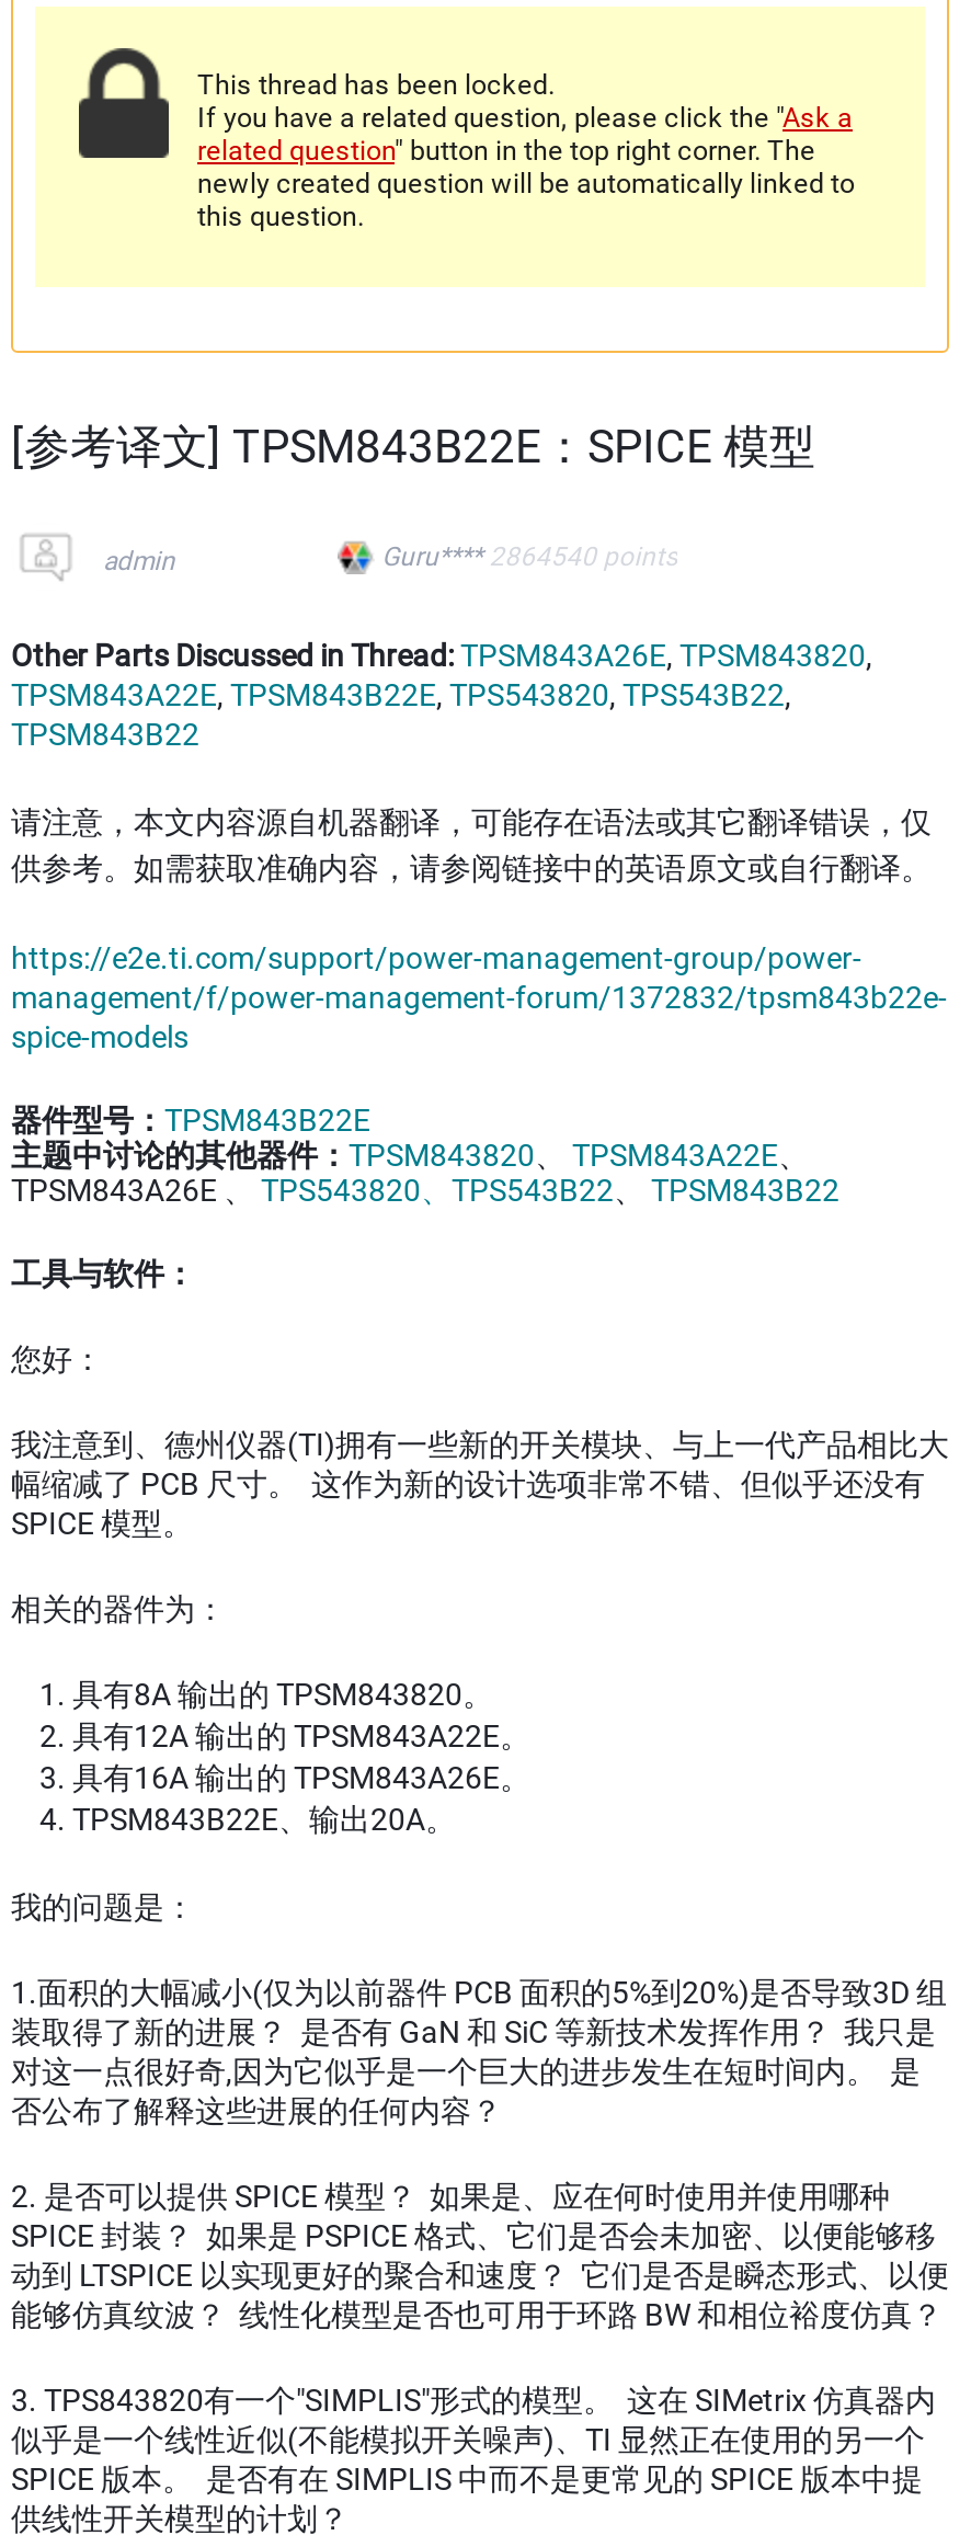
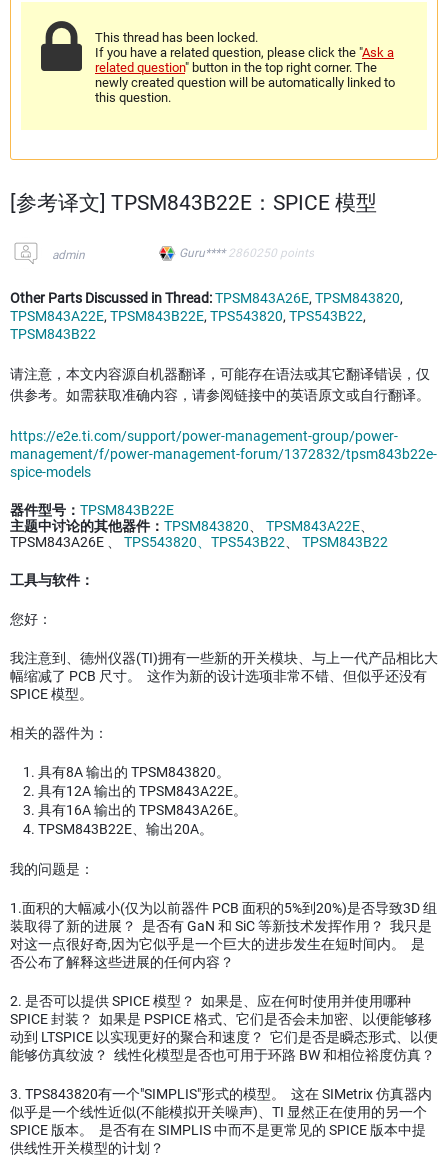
- Guru**** 2864540 points
+ Guru**** 2860250 points
